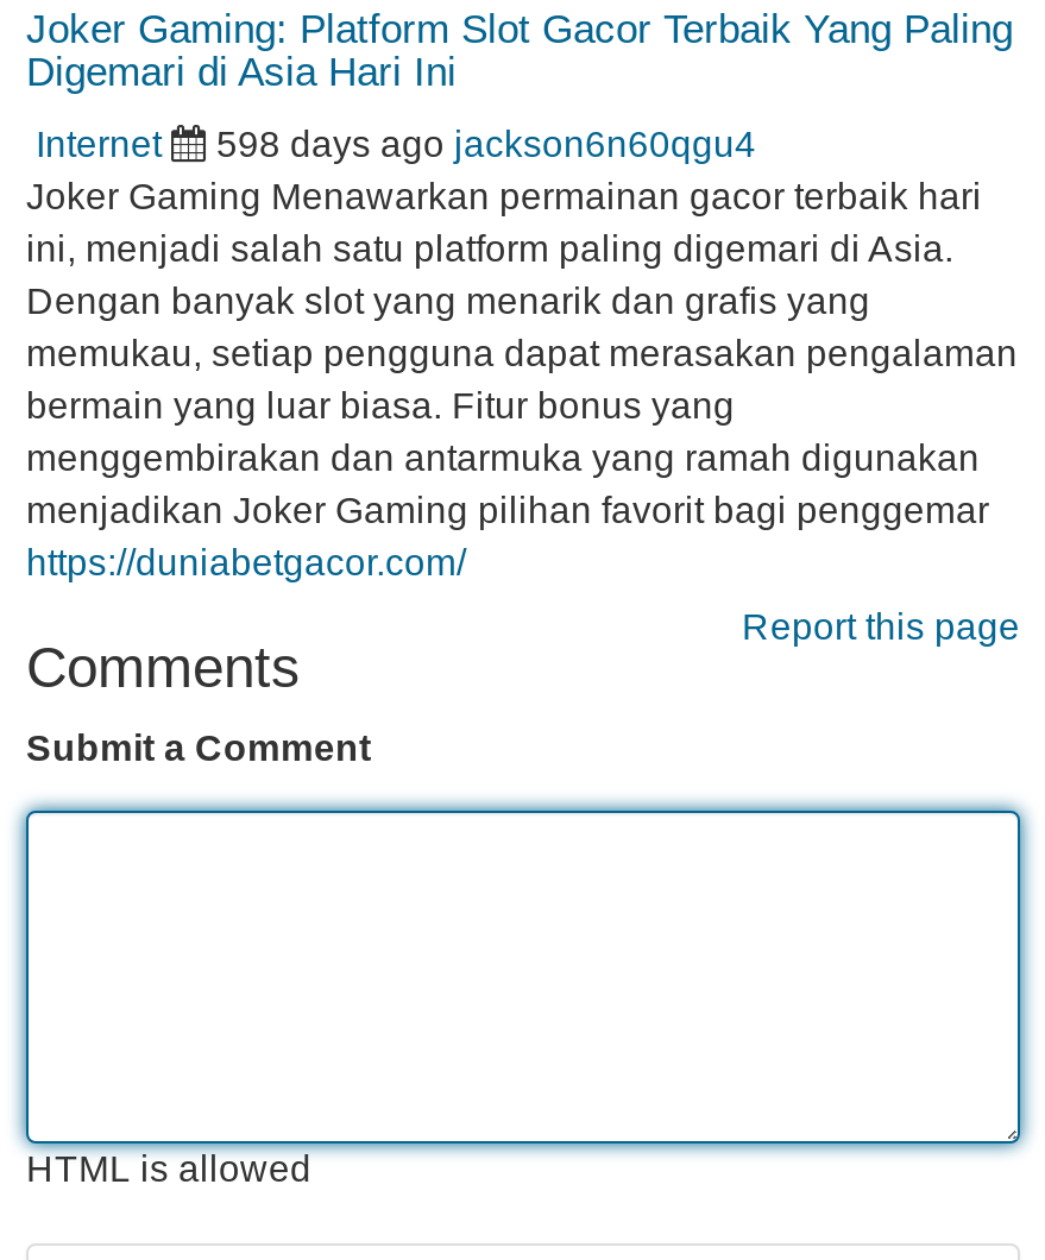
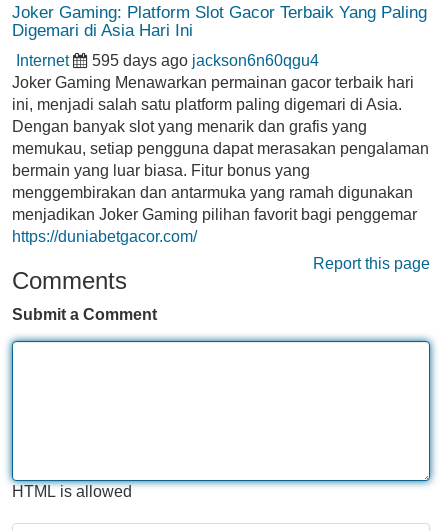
- 598 days ago jackson6n60qgu4
+ 595 days ago jackson6n60qgu4
